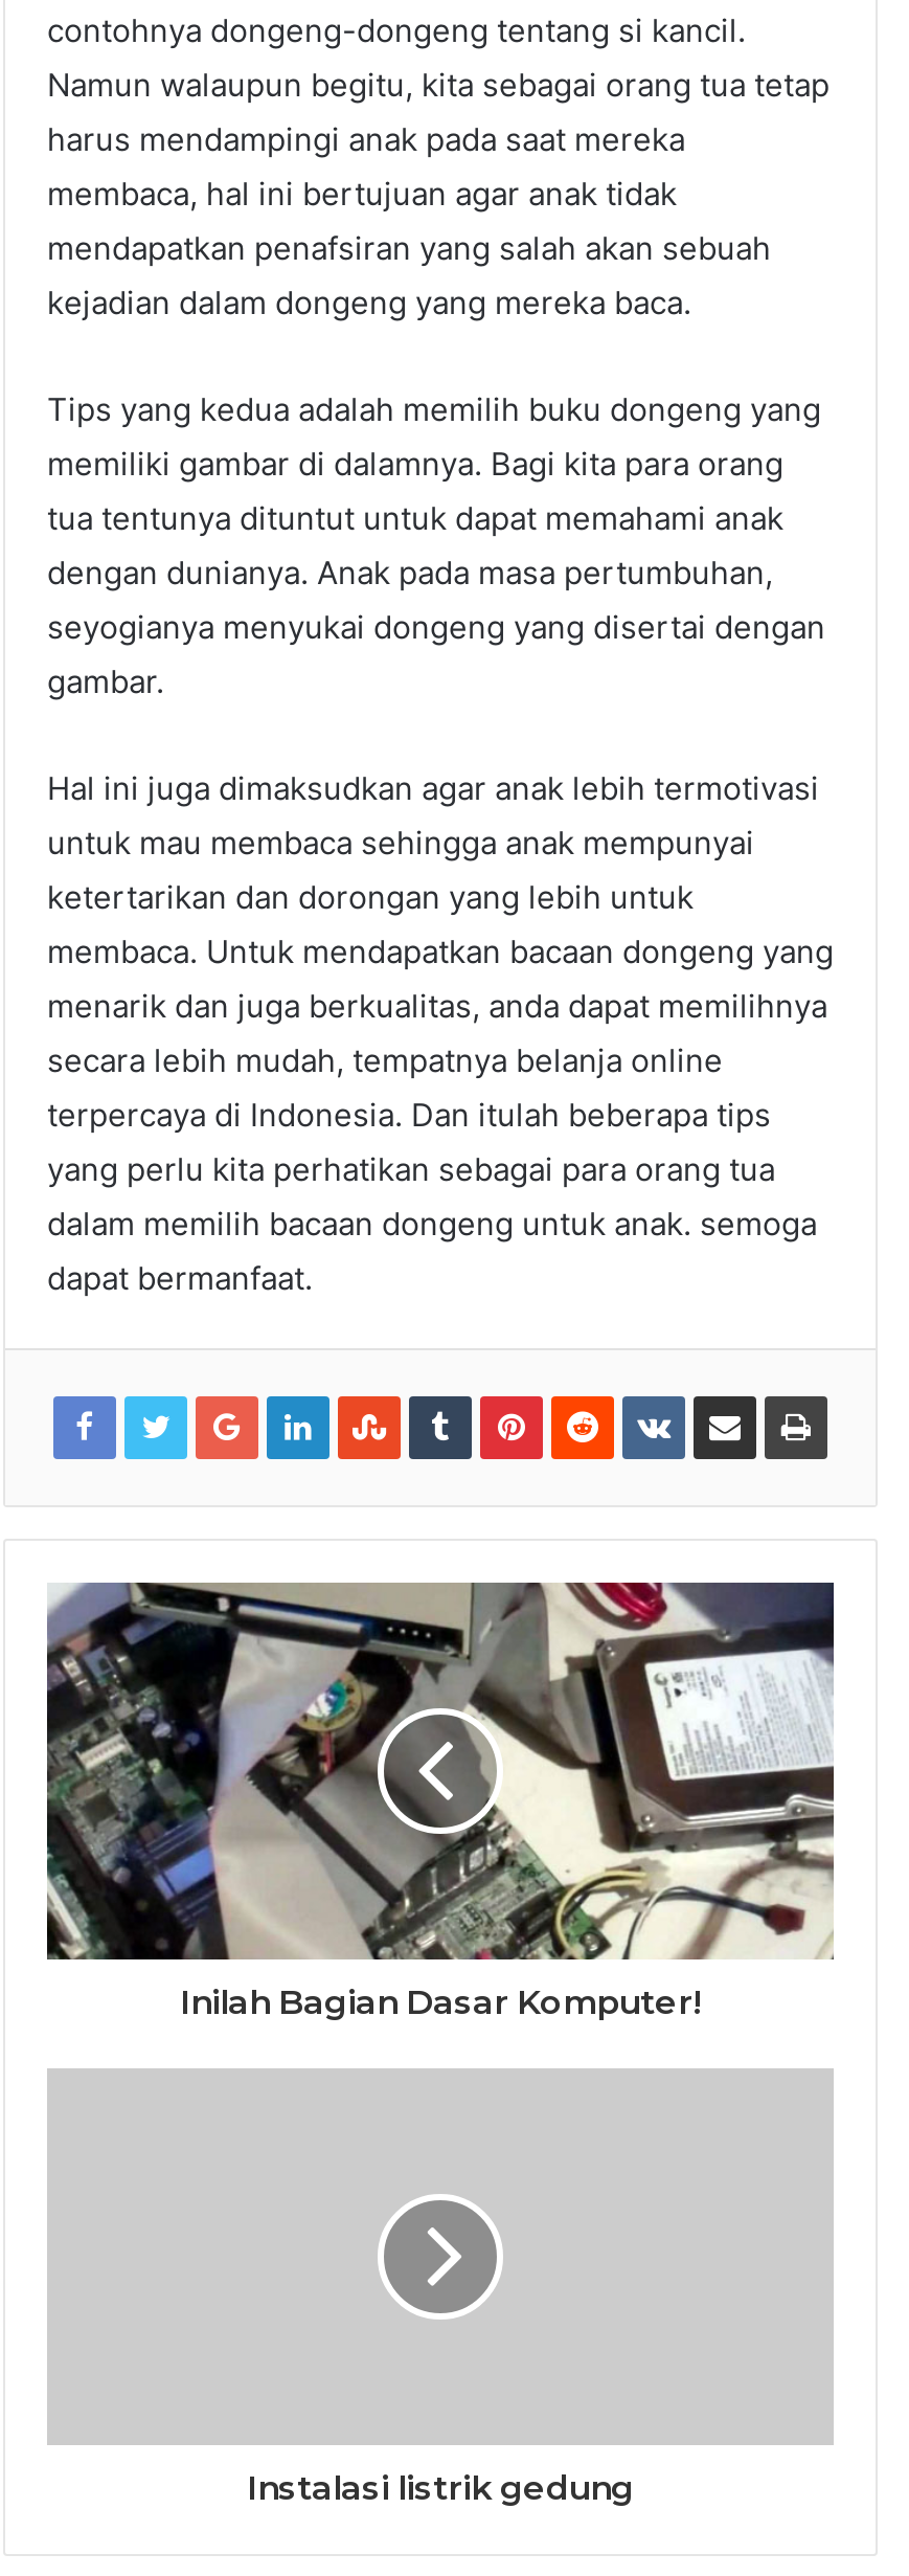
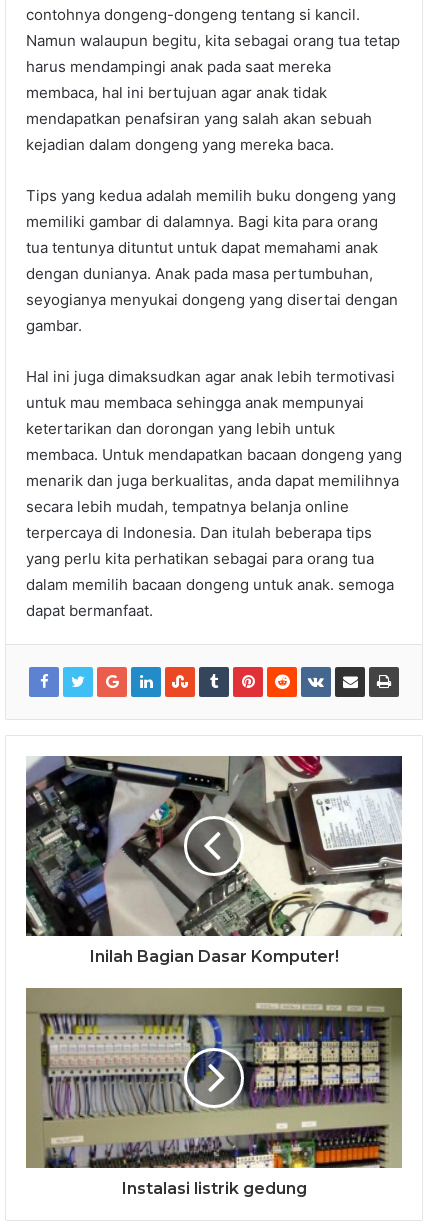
+ [image]
